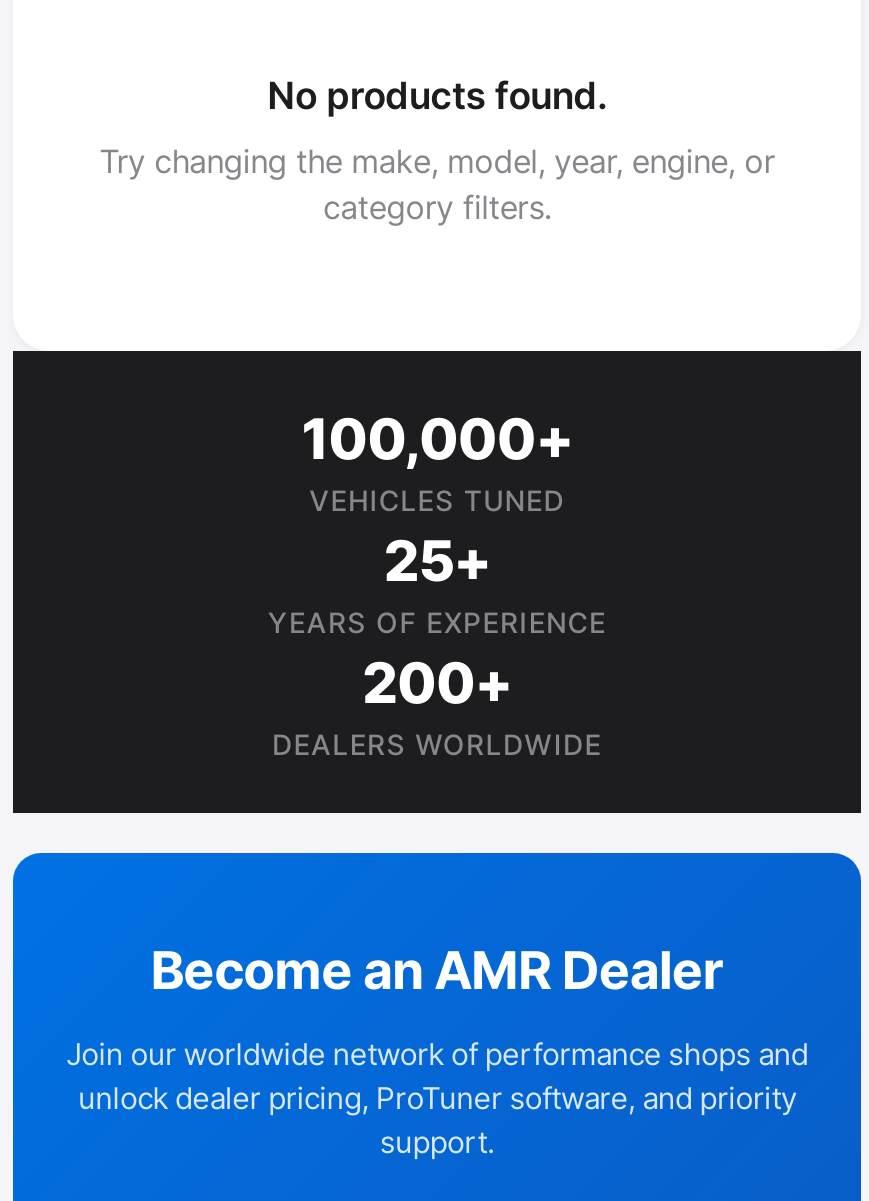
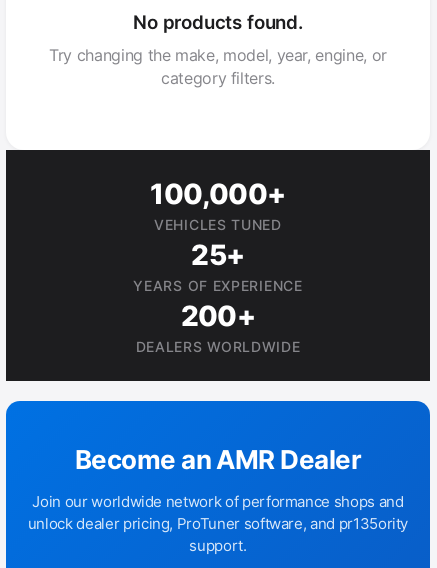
- unlock dealer pricing, ProTuner software, and priority
+ unlock dealer pricing, ProTuner software, and pr135ority
